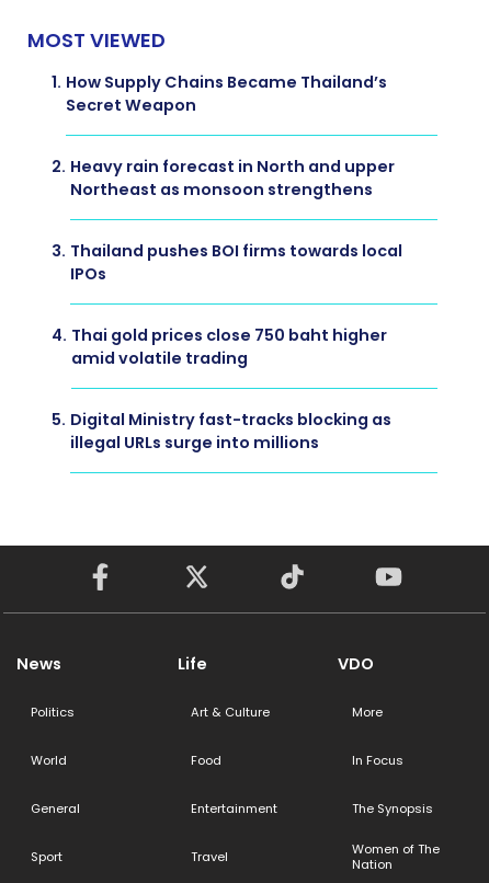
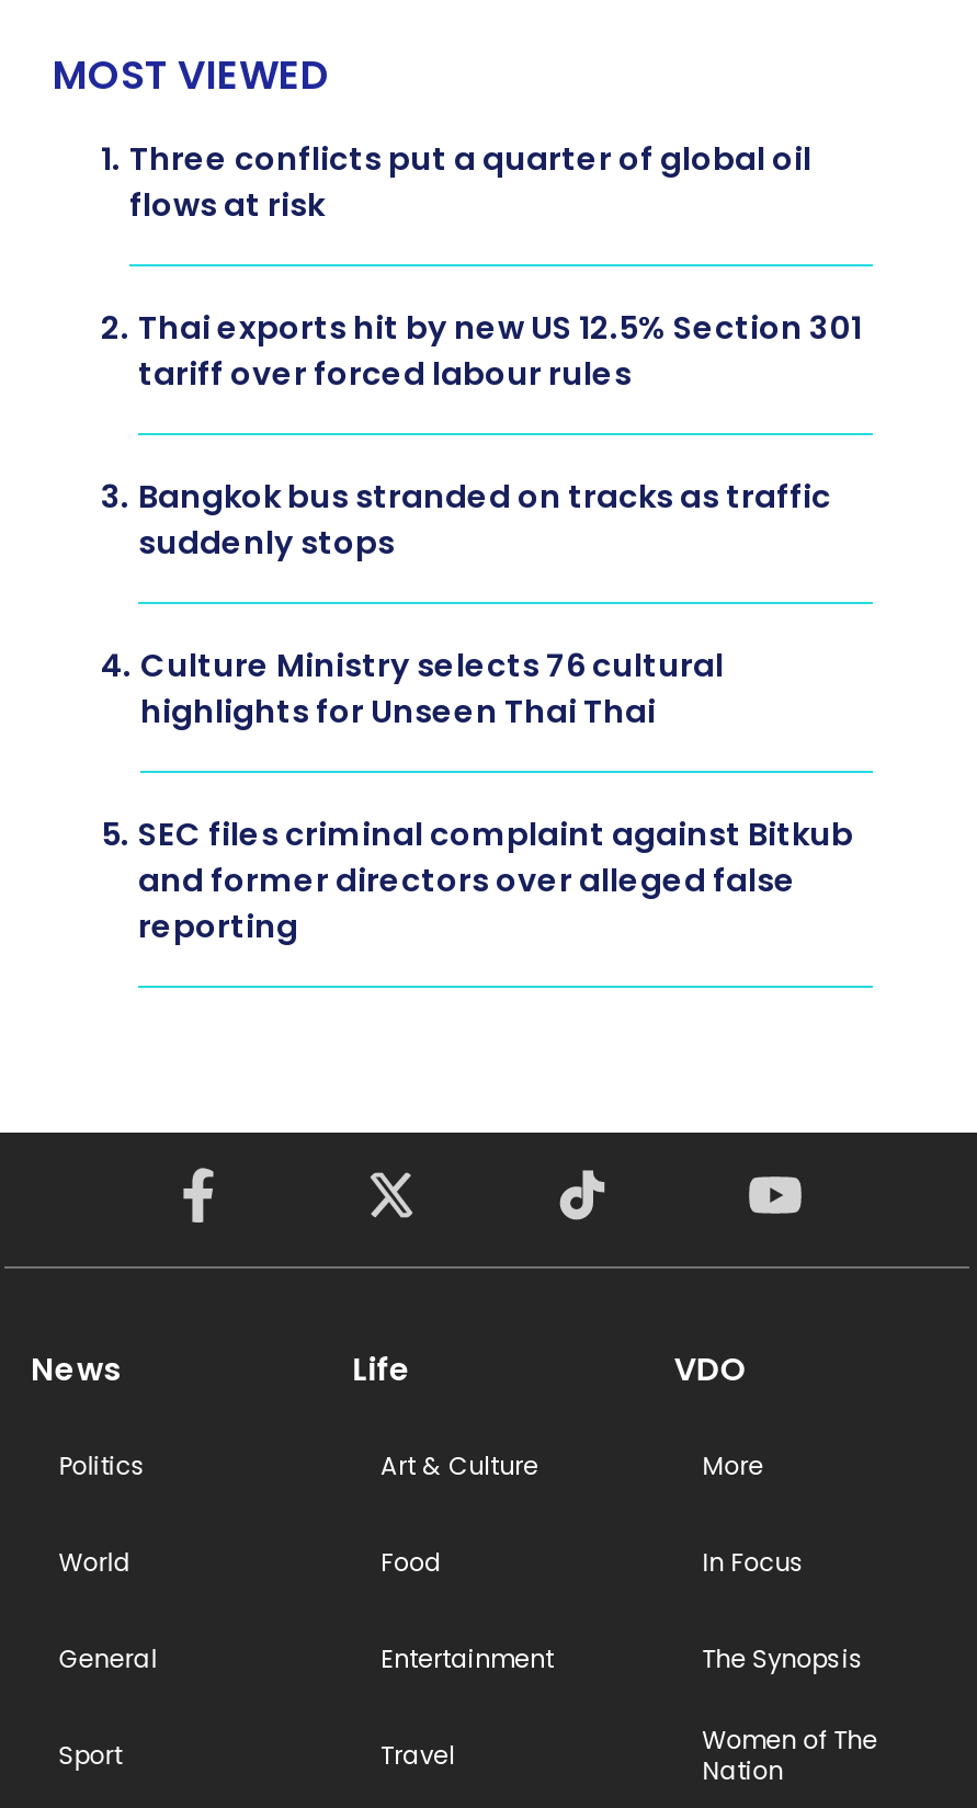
- 1. How Supply Chains Became Thailand’s
- Secret Weapon
+ 1. Three conflicts put a quarter of global oil
+ flows at risk

- 2. Heavy rain forecast in North and upper
- Northeast as monsoon strengthens
+ 2. Thai exports hit by new US 12.5% Section 301
+ tariff over forced labour rules

- 3. Thailand pushes BOI firms towards local
- IPOs
+ 3. Bangkok bus stranded on tracks as traffic
+ suddenly stops

- 4. Thai gold prices close 750 baht higher
- amid volatile trading
+ 4. Culture Ministry selects 76 cultural
+ highlights for Unseen Thai Thai

- 5. Digital Ministry fast-tracks blocking as
- illegal URLs surge into millions
+ 5. SEC files criminal complaint against Bitkub
+ and former directors over alleged false
+ reporting
